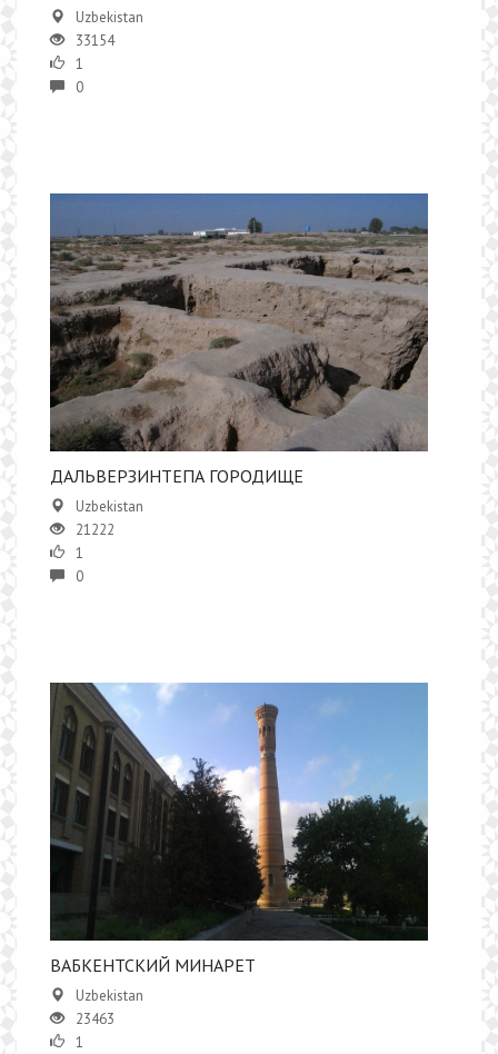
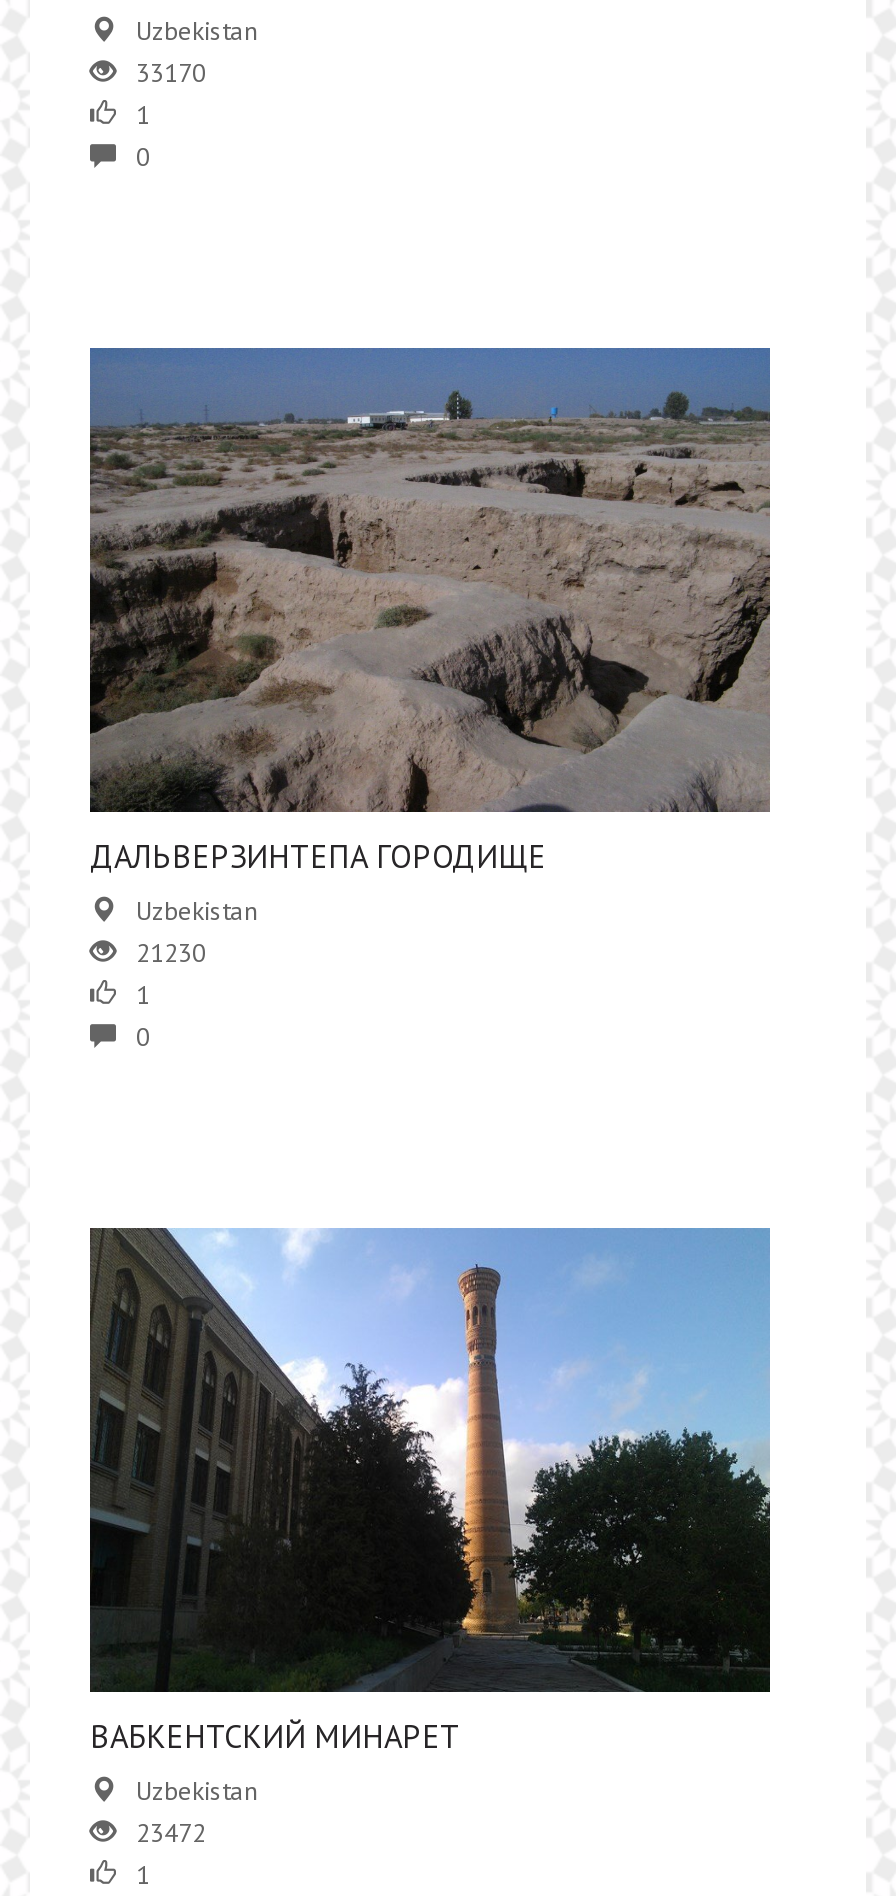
- 33154
+ 33170

- 21222
+ 21230

- 23463
+ 23472
